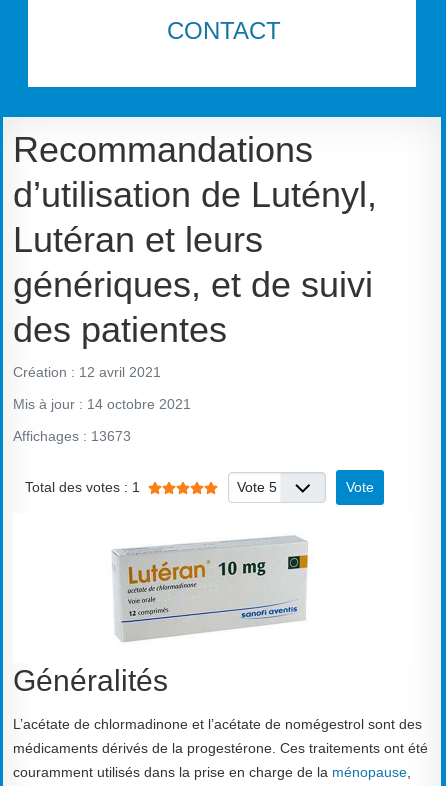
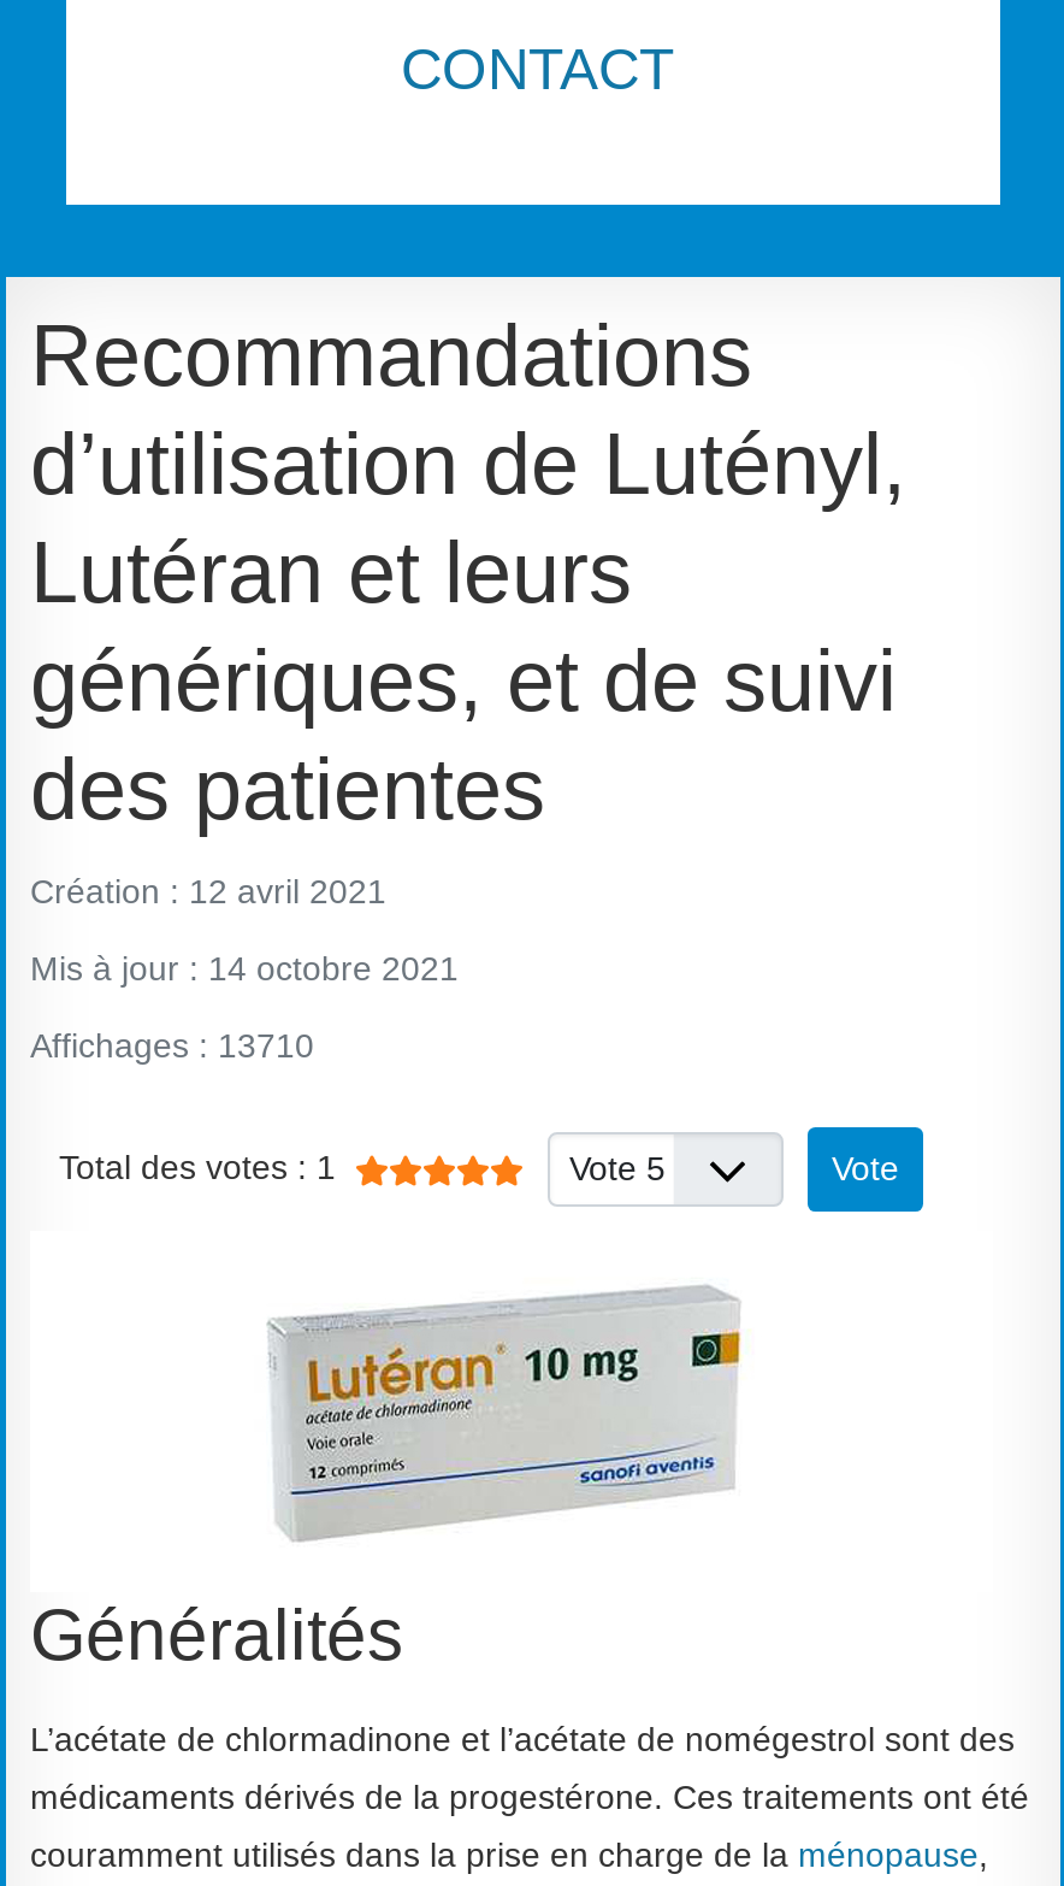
- Affichages : 13673
+ Affichages : 13710
